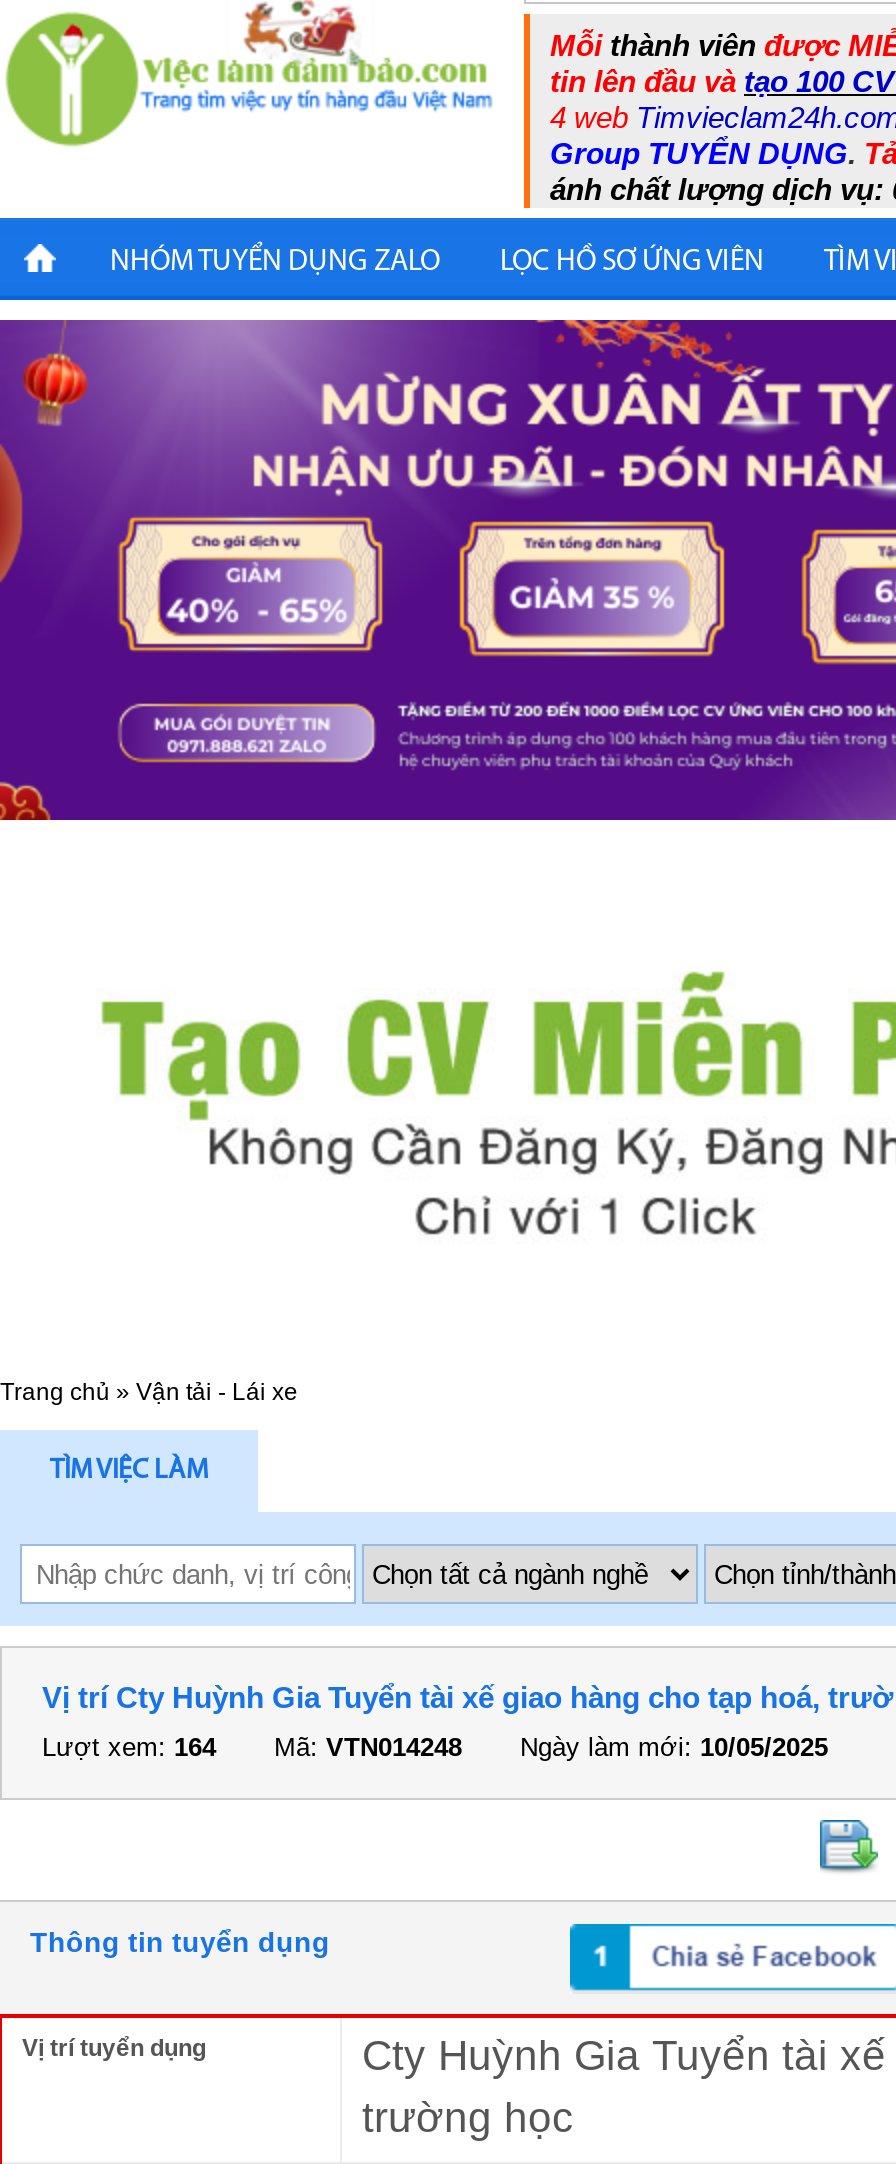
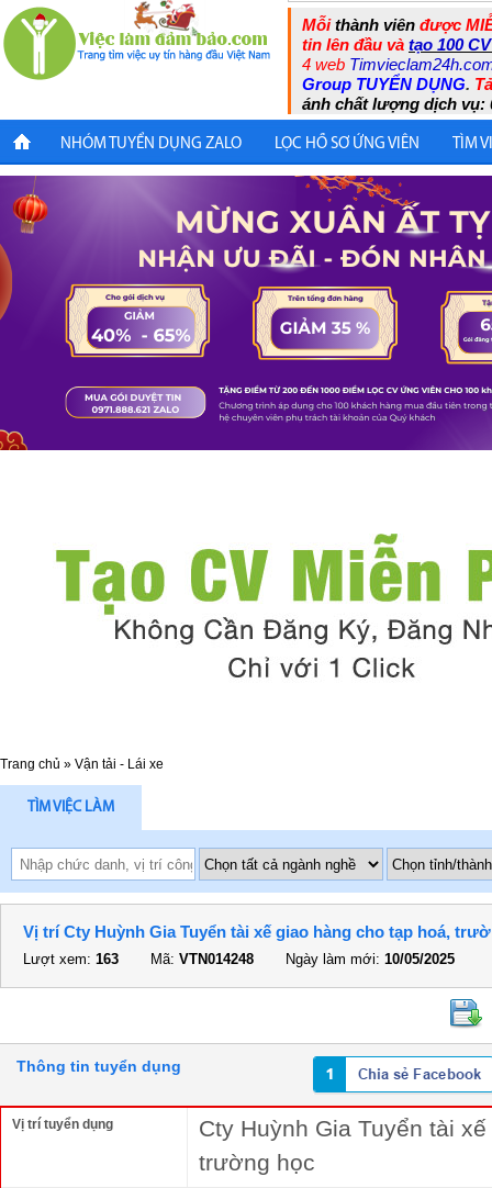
- Lượt xem: 164 Mã: VTN014248 Ngày làm mới: 10/05/2025
+ Lượt xem: 163 Mã: VTN014248 Ngày làm mới: 10/05/2025
